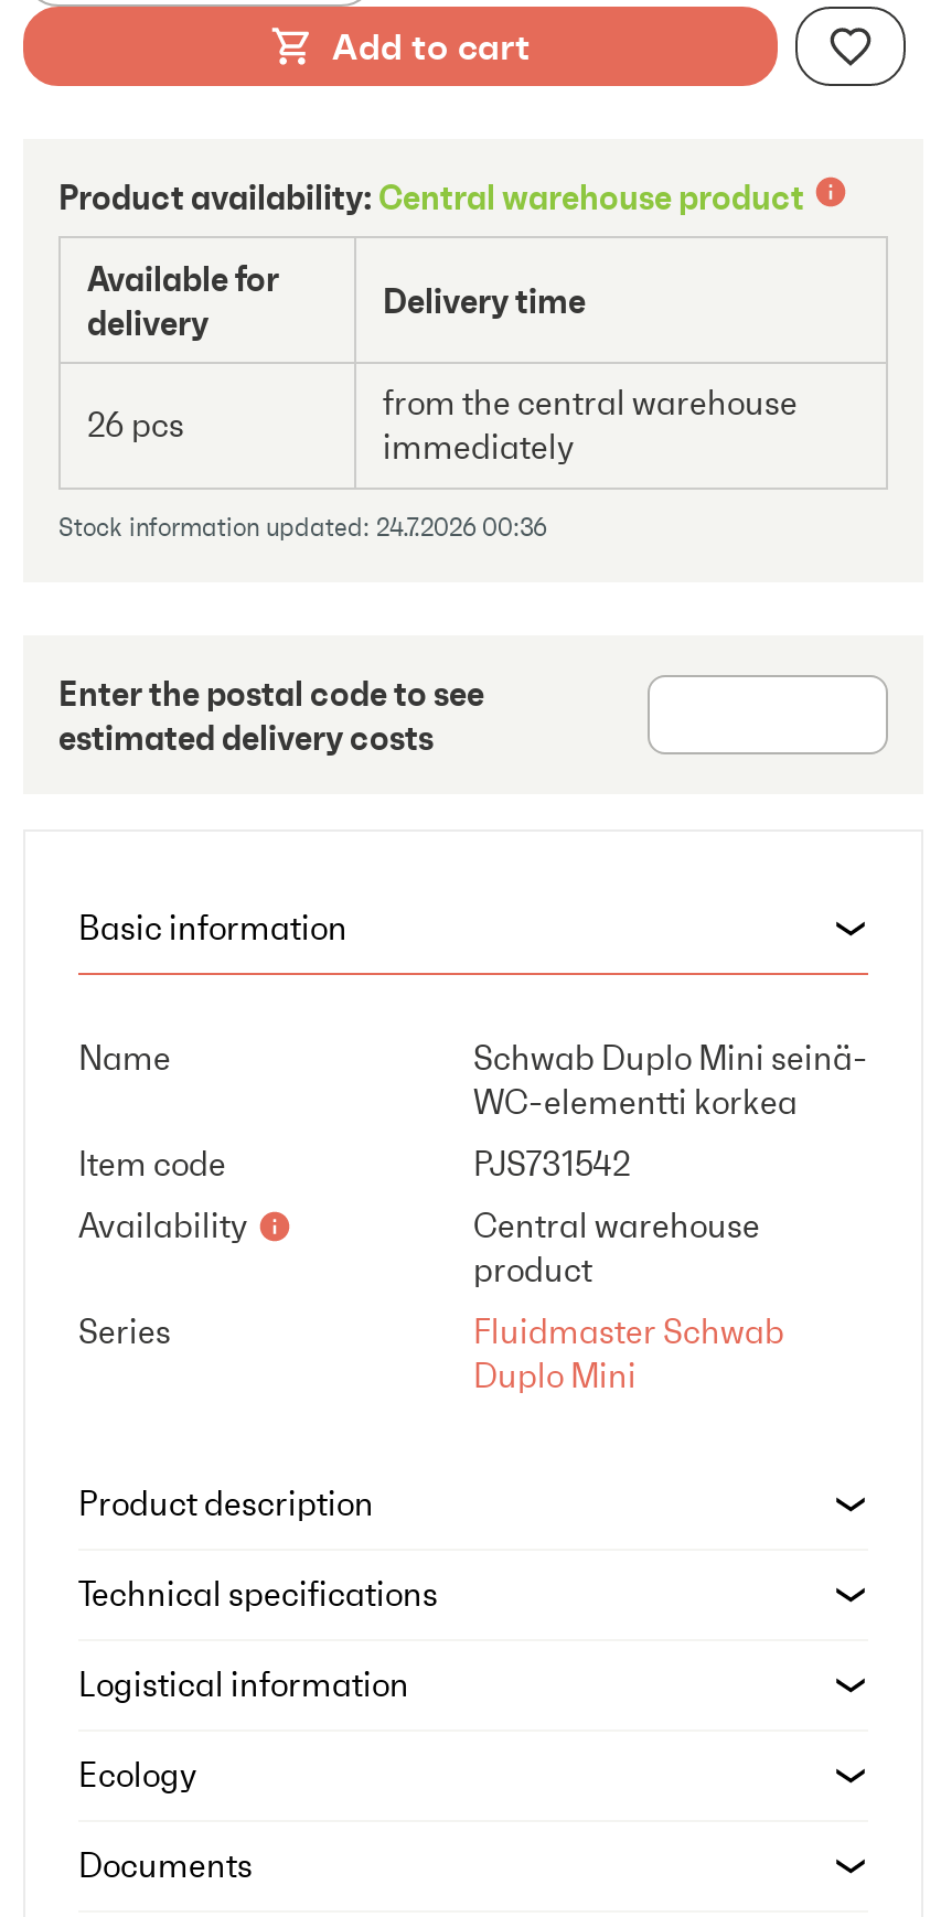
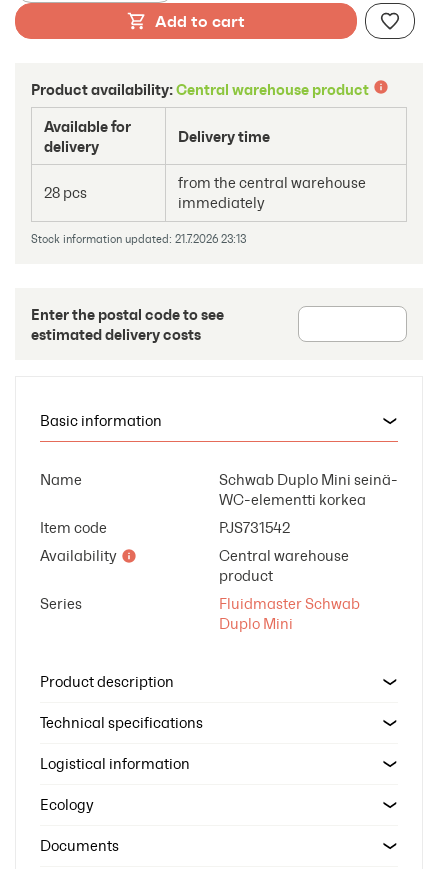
- 26 pcs
+ 28 pcs

- Stock information updated: 24.7.2026 00:36
+ Stock information updated: 21.7.2026 23:13
